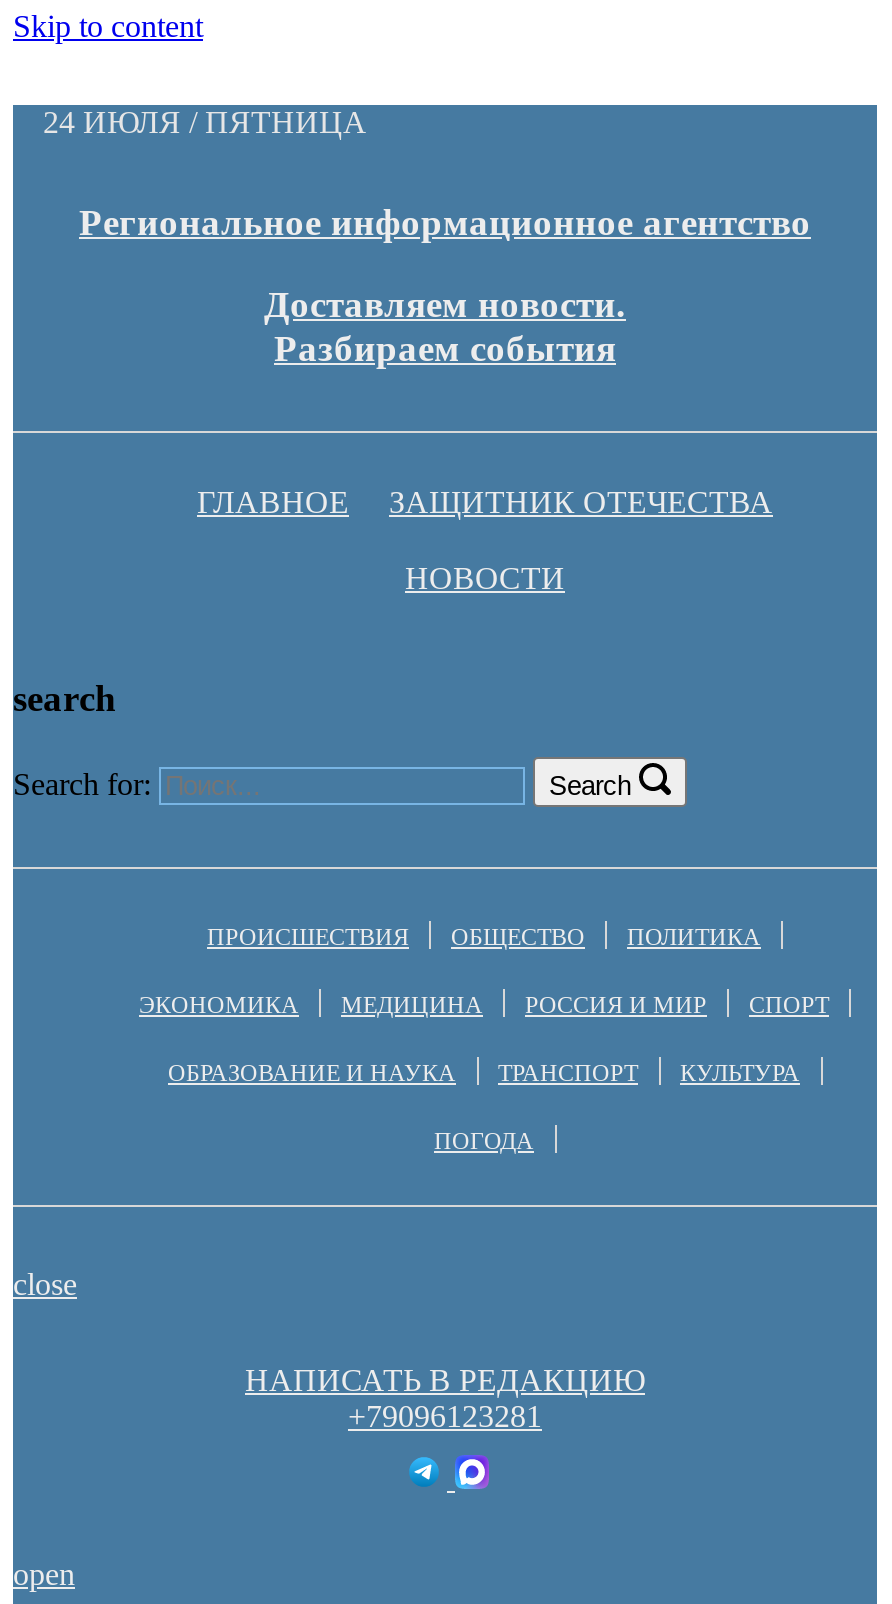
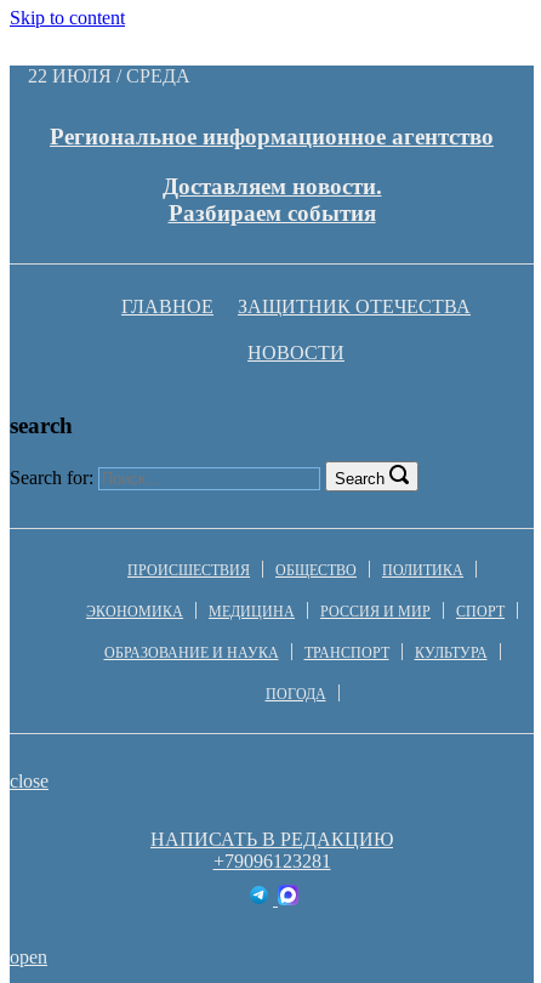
- 24 ИЮЛЯ / ПЯТНИЦА
+ 22 ИЮЛЯ / СРЕДА
